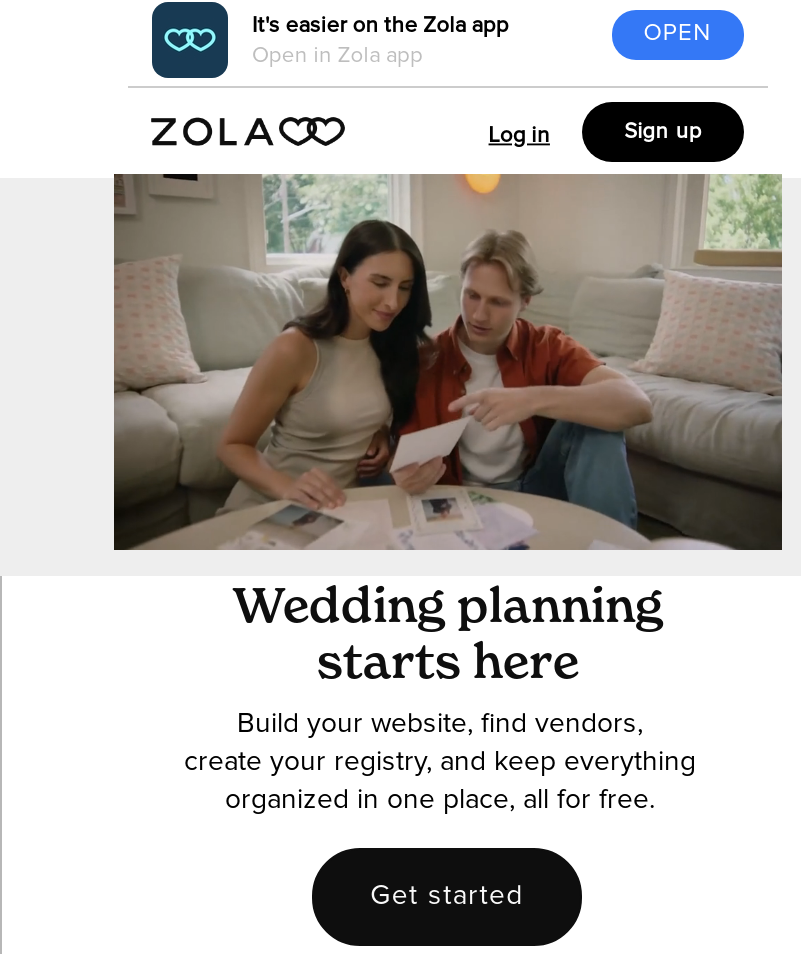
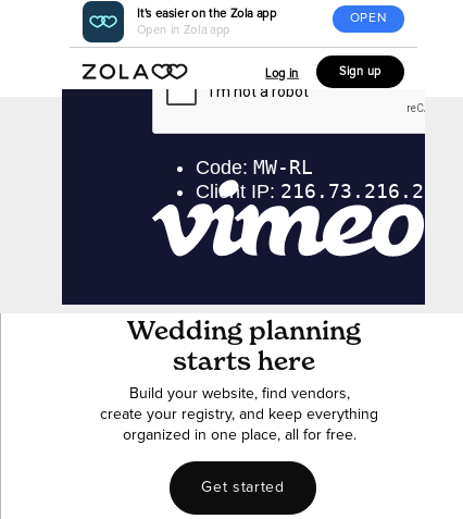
- [image]
+ [image]
